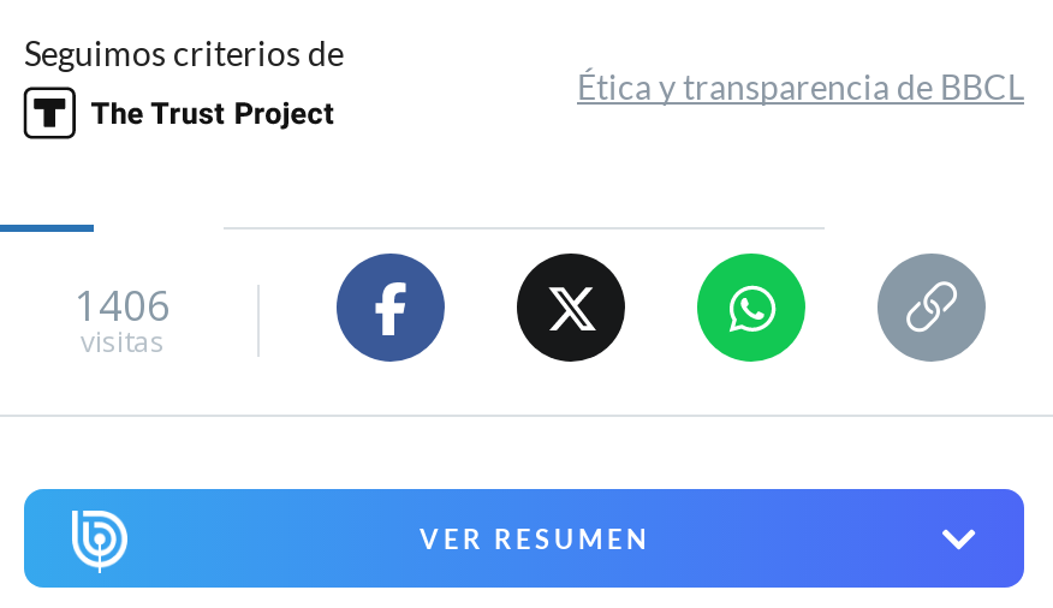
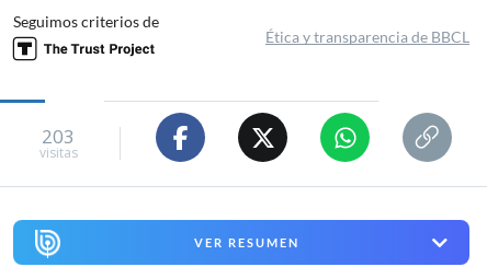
- 1406
+ 203
